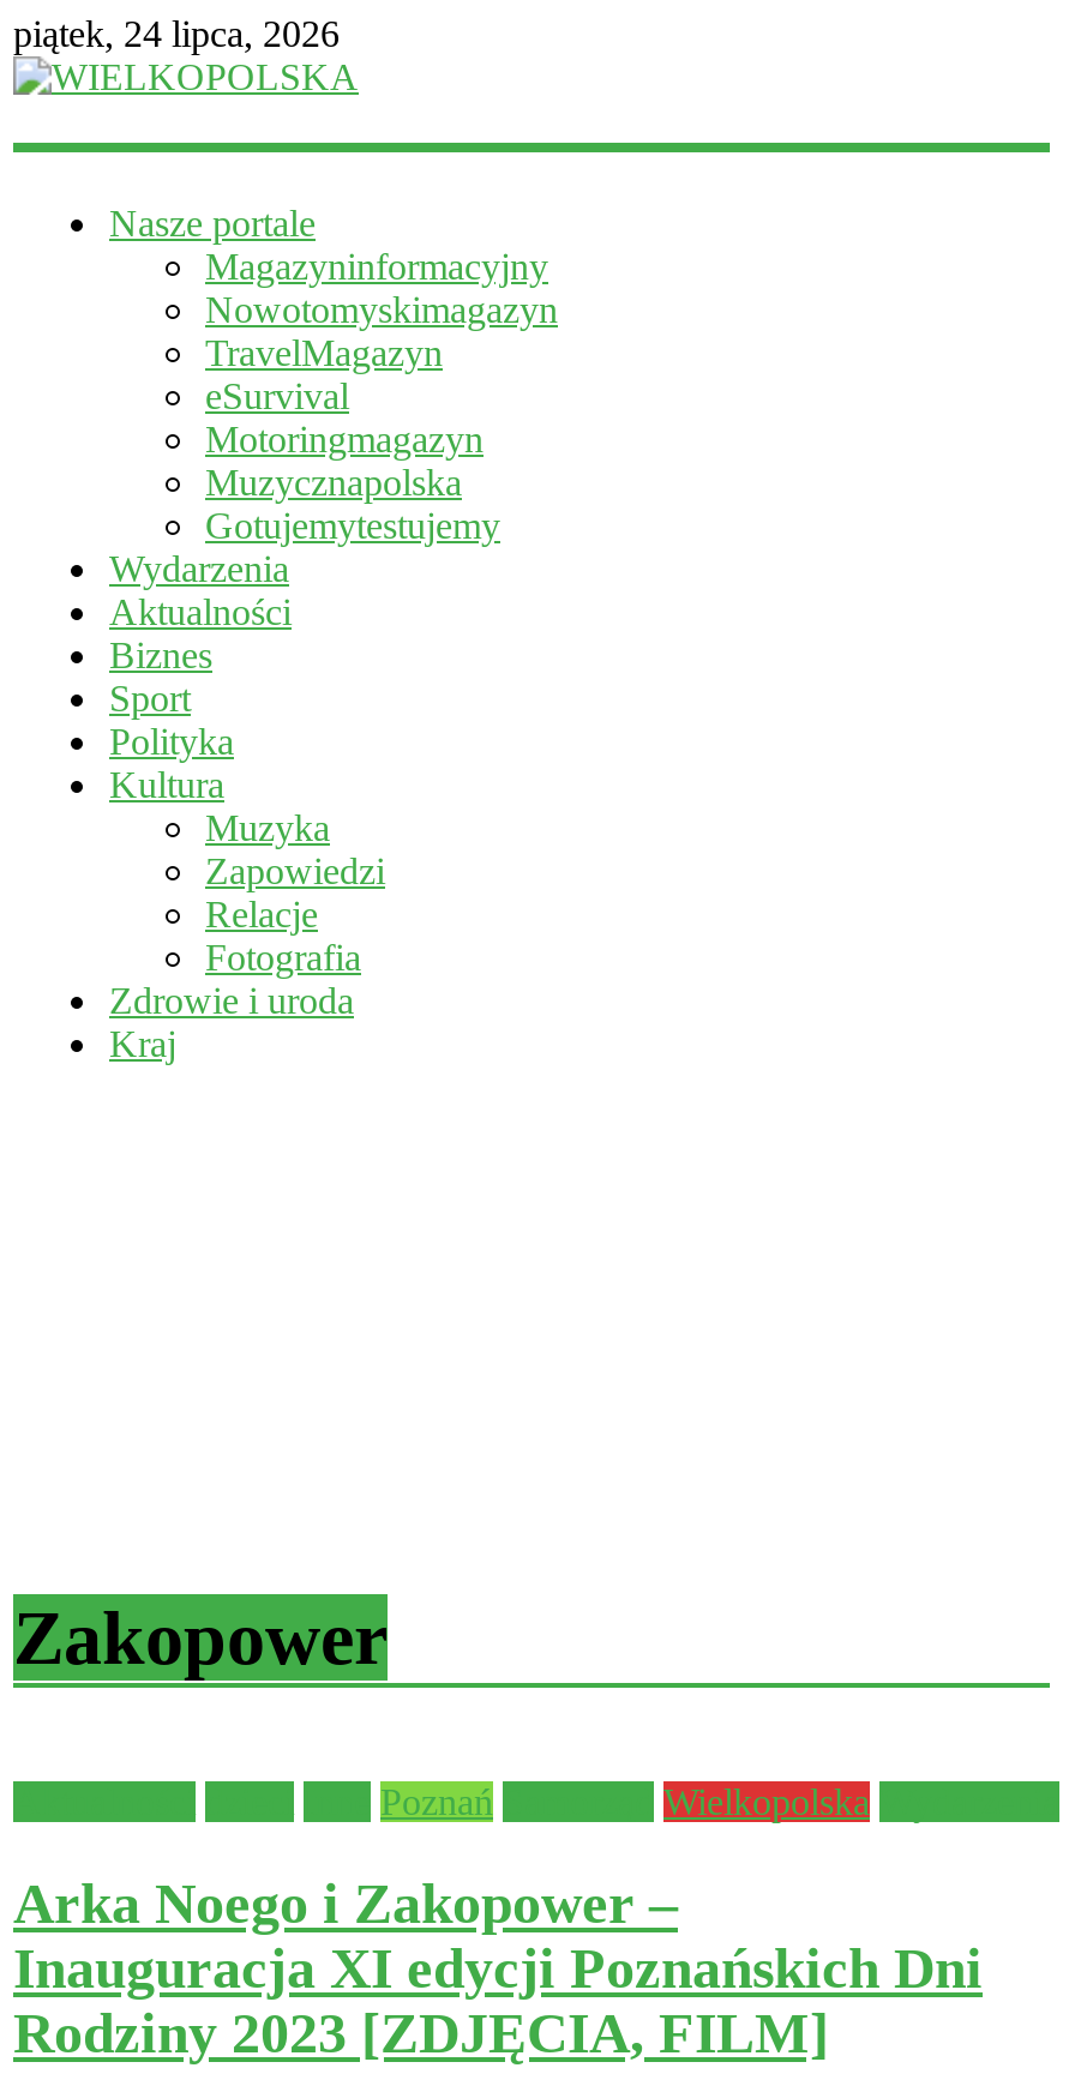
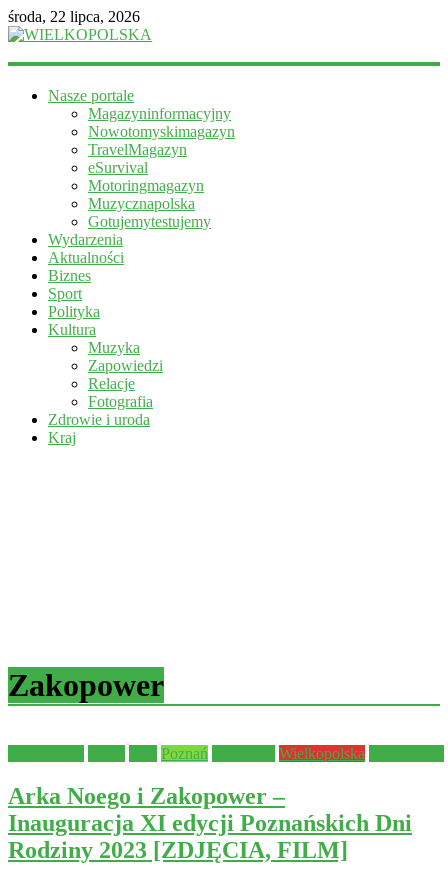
- piątek, 24 lipca, 2026
+ środa, 22 lipca, 2026
